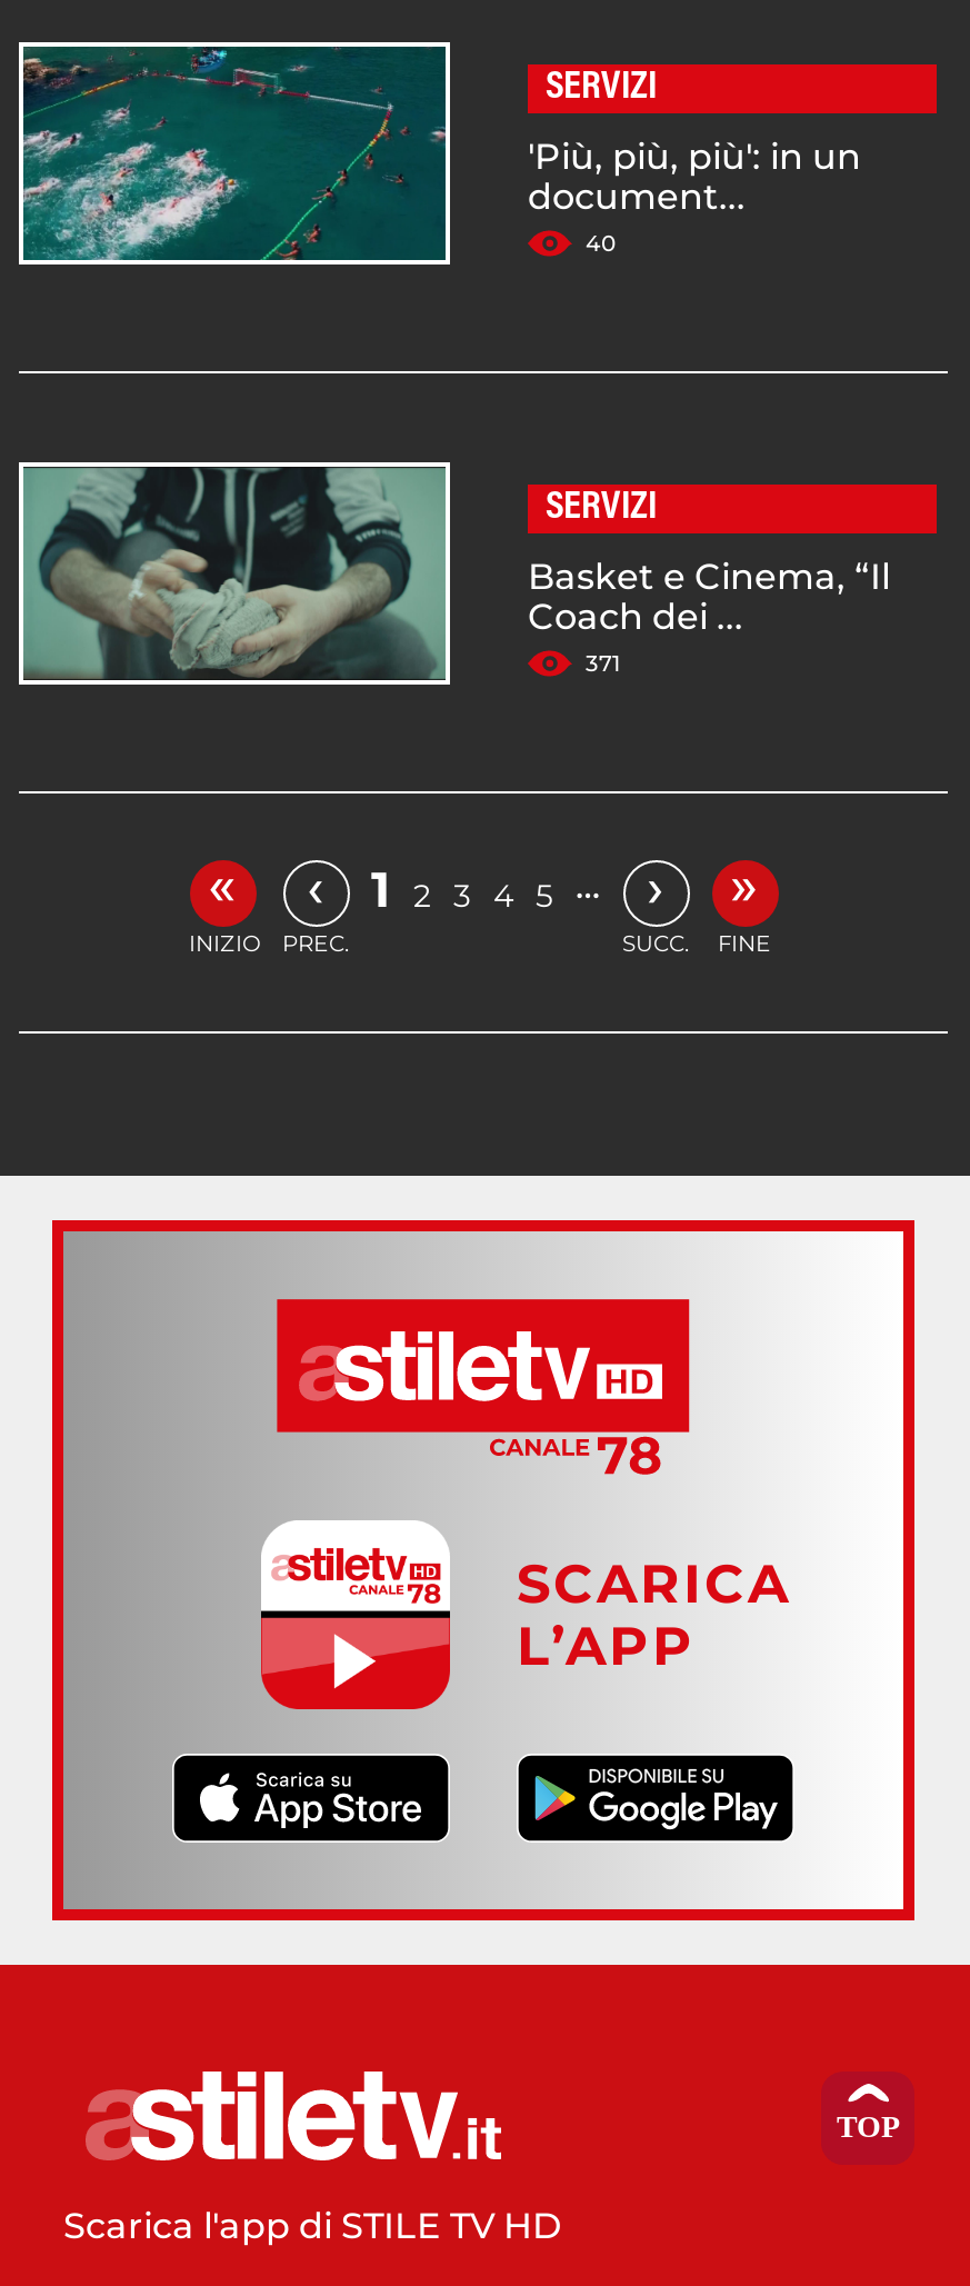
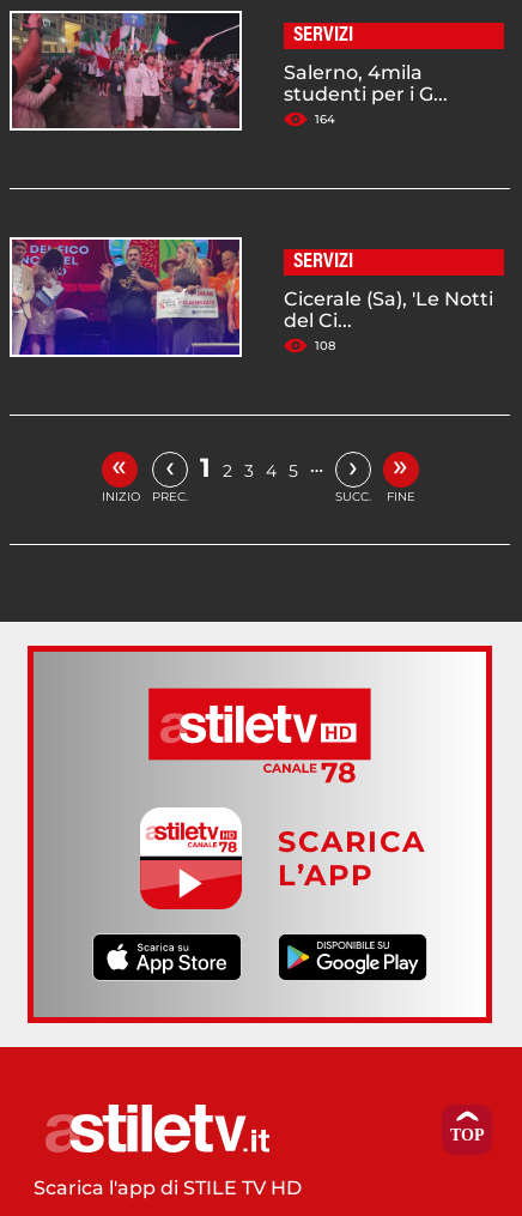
- [image]
- 'Più, più, più': in un
- document...
- 40
+ [image]
+ Salerno, 4mila
+ studenti per i G...
+ 164

- [image]
- Basket e Cinema, “Il
- Coach dei ...
- 371
+ [image]
+ Cicerale (Sa), 'Le Notti
+ del Ci...
+ 108
